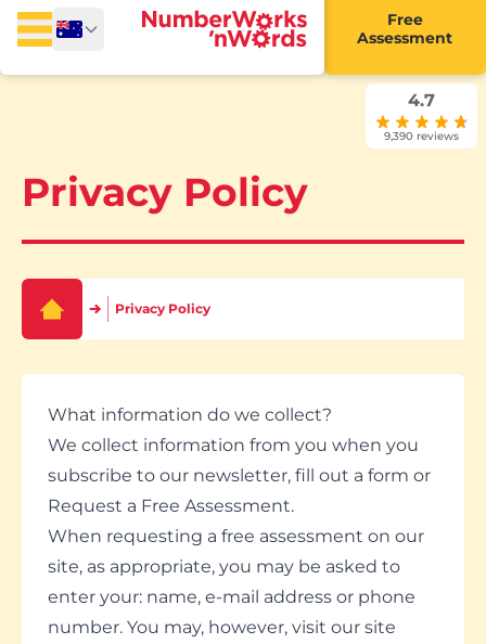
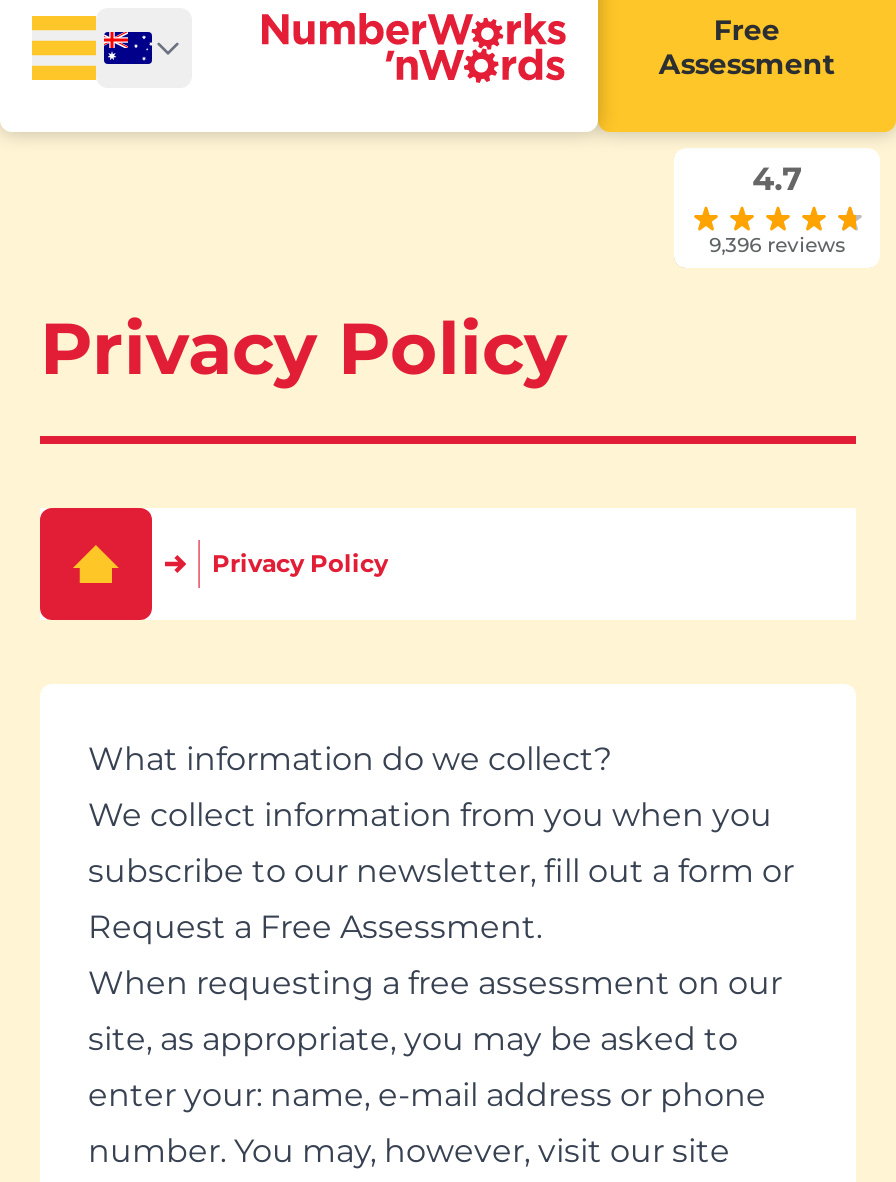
- 9,390 reviews
+ 9,396 reviews
